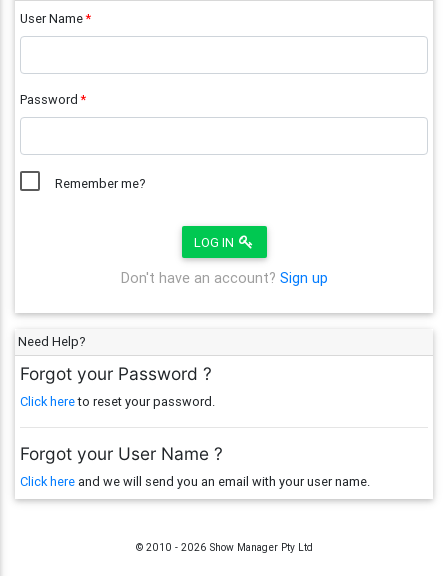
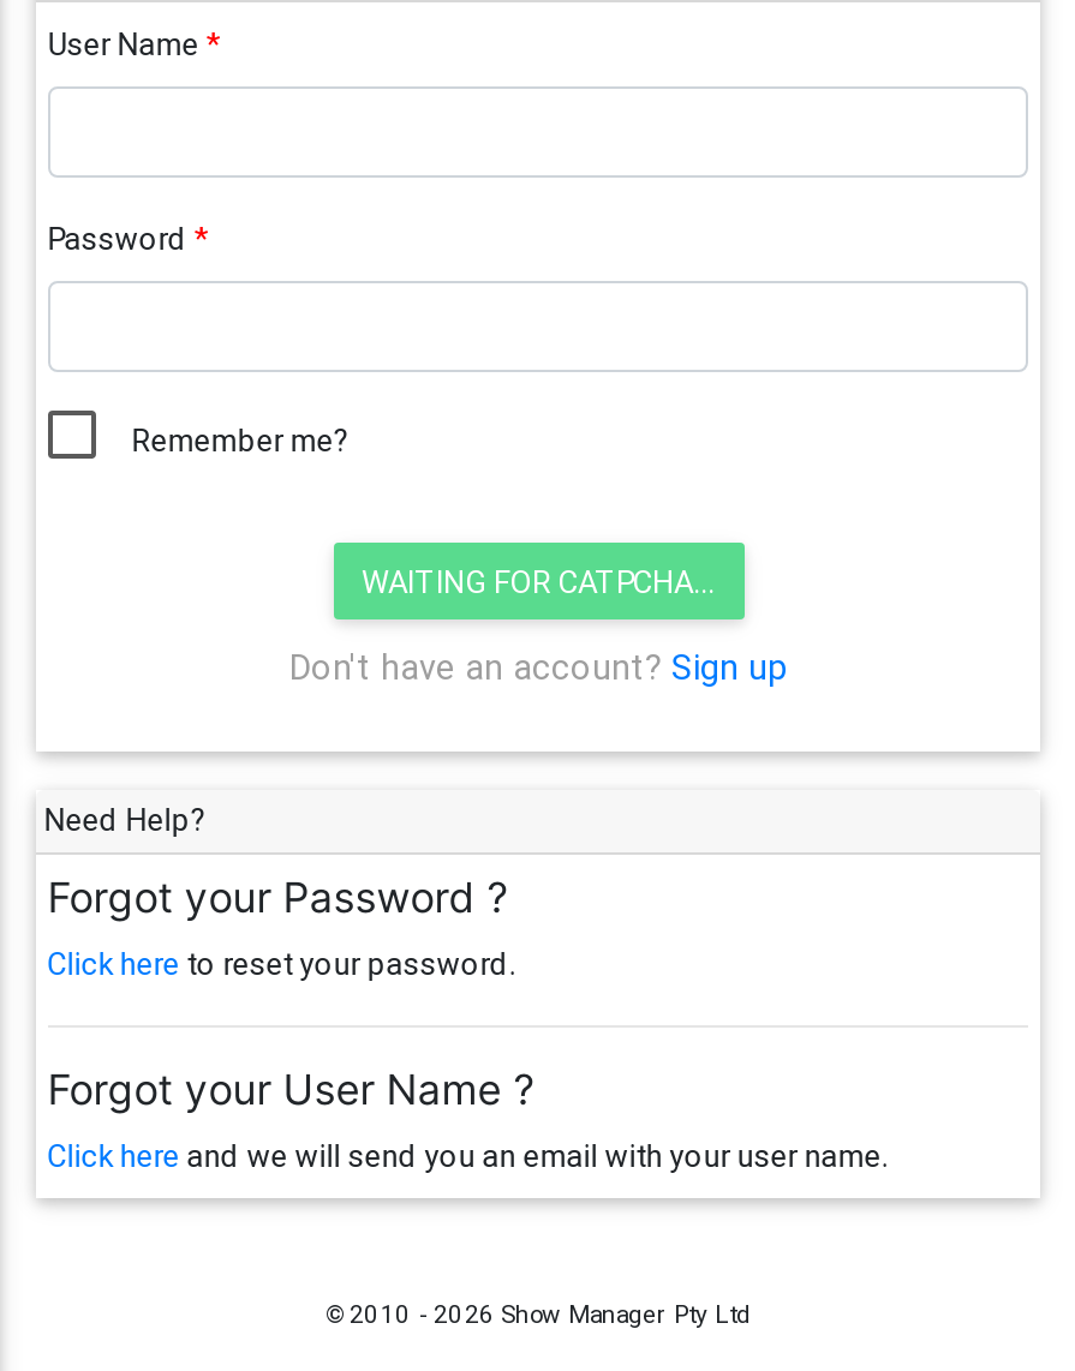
- LOG IN
+ WAITING FOR CATPCHA...
